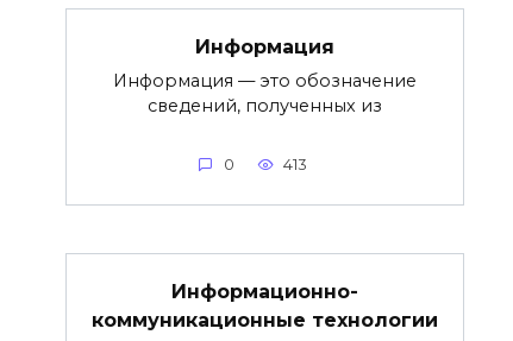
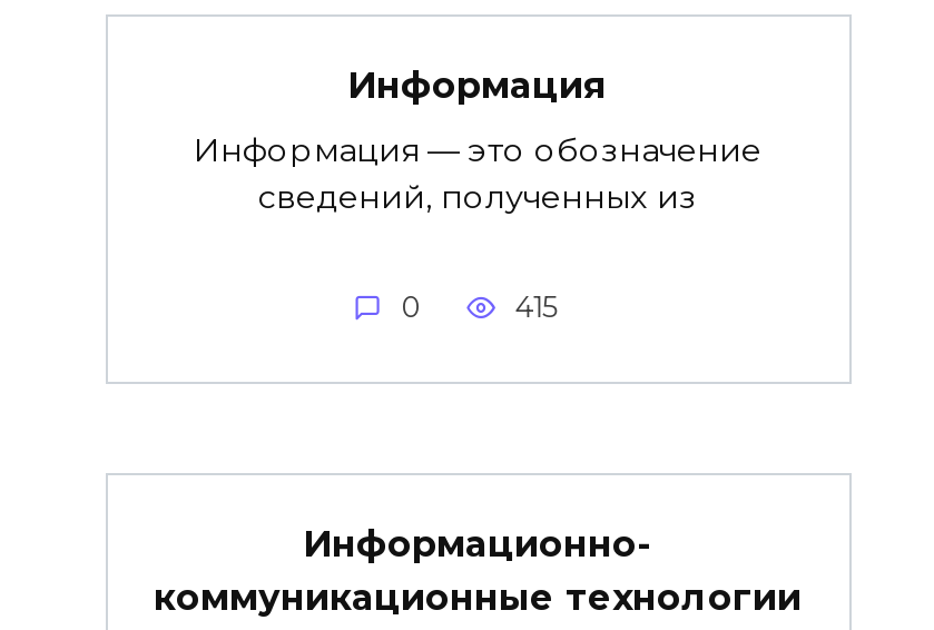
- 413
+ 415
